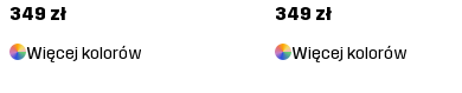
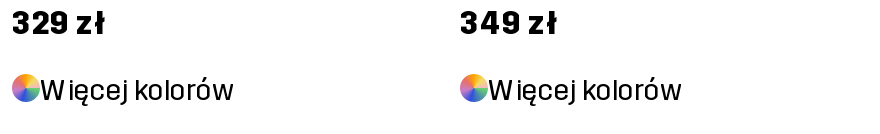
- 349 zł
+ 329 zł
